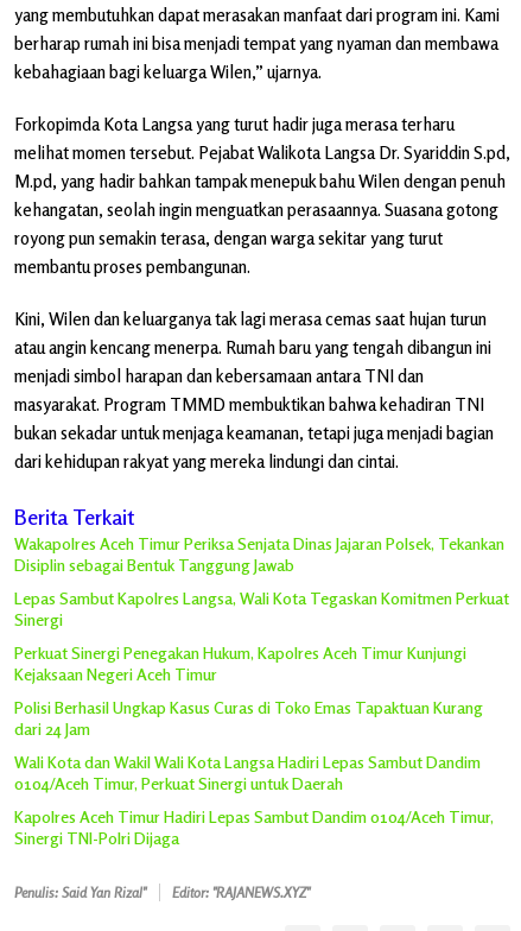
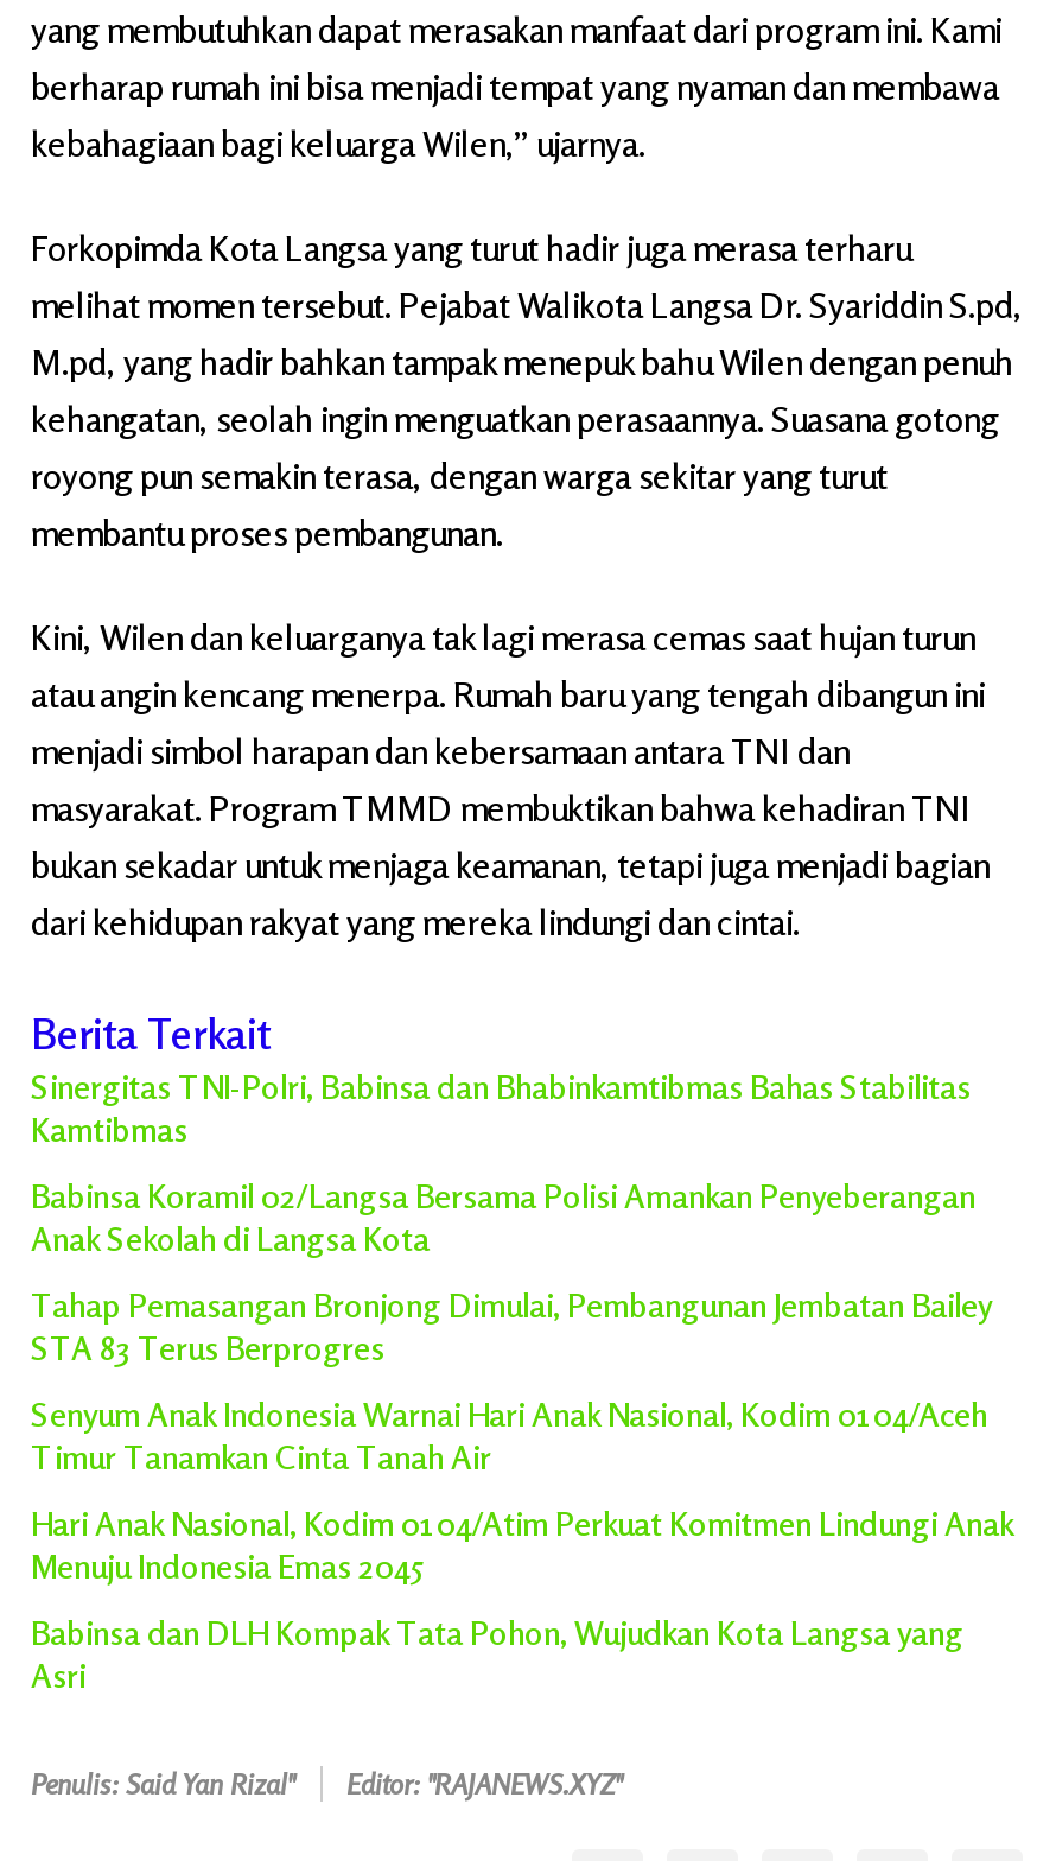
- Wakapolres Aceh Timur Periksa Senjata Dinas Jajaran Polsek, Tekankan
- Disiplin sebagai Bentuk Tanggung Jawab
+ Sinergitas TNI-Polri, Babinsa dan Bhabinkamtibmas Bahas Stabilitas
+ Kamtibmas

- Lepas Sambut Kapolres Langsa, Wali Kota Tegaskan Komitmen Perkuat
- Sinergi
+ Babinsa Koramil 02/Langsa Bersama Polisi Amankan Penyeberangan
+ Anak Sekolah di Langsa Kota

- Perkuat Sinergi Penegakan Hukum, Kapolres Aceh Timur Kunjungi
- Kejaksaan Negeri Aceh Timur
+ Tahap Pemasangan Bronjong Dimulai, Pembangunan Jembatan Bailey
+ STA 83 Terus Berprogres

- Polisi Berhasil Ungkap Kasus Curas di Toko Emas Tapaktuan Kurang
- dari 24 Jam
+ Senyum Anak Indonesia Warnai Hari Anak Nasional, Kodim 0104/Aceh
+ Timur Tanamkan Cinta Tanah Air

- Wali Kota dan Wakil Wali Kota Langsa Hadiri Lepas Sambut Dandim
- 0104/Aceh Timur, Perkuat Sinergi untuk Daerah
+ Hari Anak Nasional, Kodim 0104/Atim Perkuat Komitmen Lindungi Anak
+ Menuju Indonesia Emas 2045

- Kapolres Aceh Timur Hadiri Lepas Sambut Dandim 0104/Aceh Timur,
- Sinergi TNI-Polri Dijaga
+ Babinsa dan DLH Kompak Tata Pohon, Wujudkan Kota Langsa yang
+ Asri
